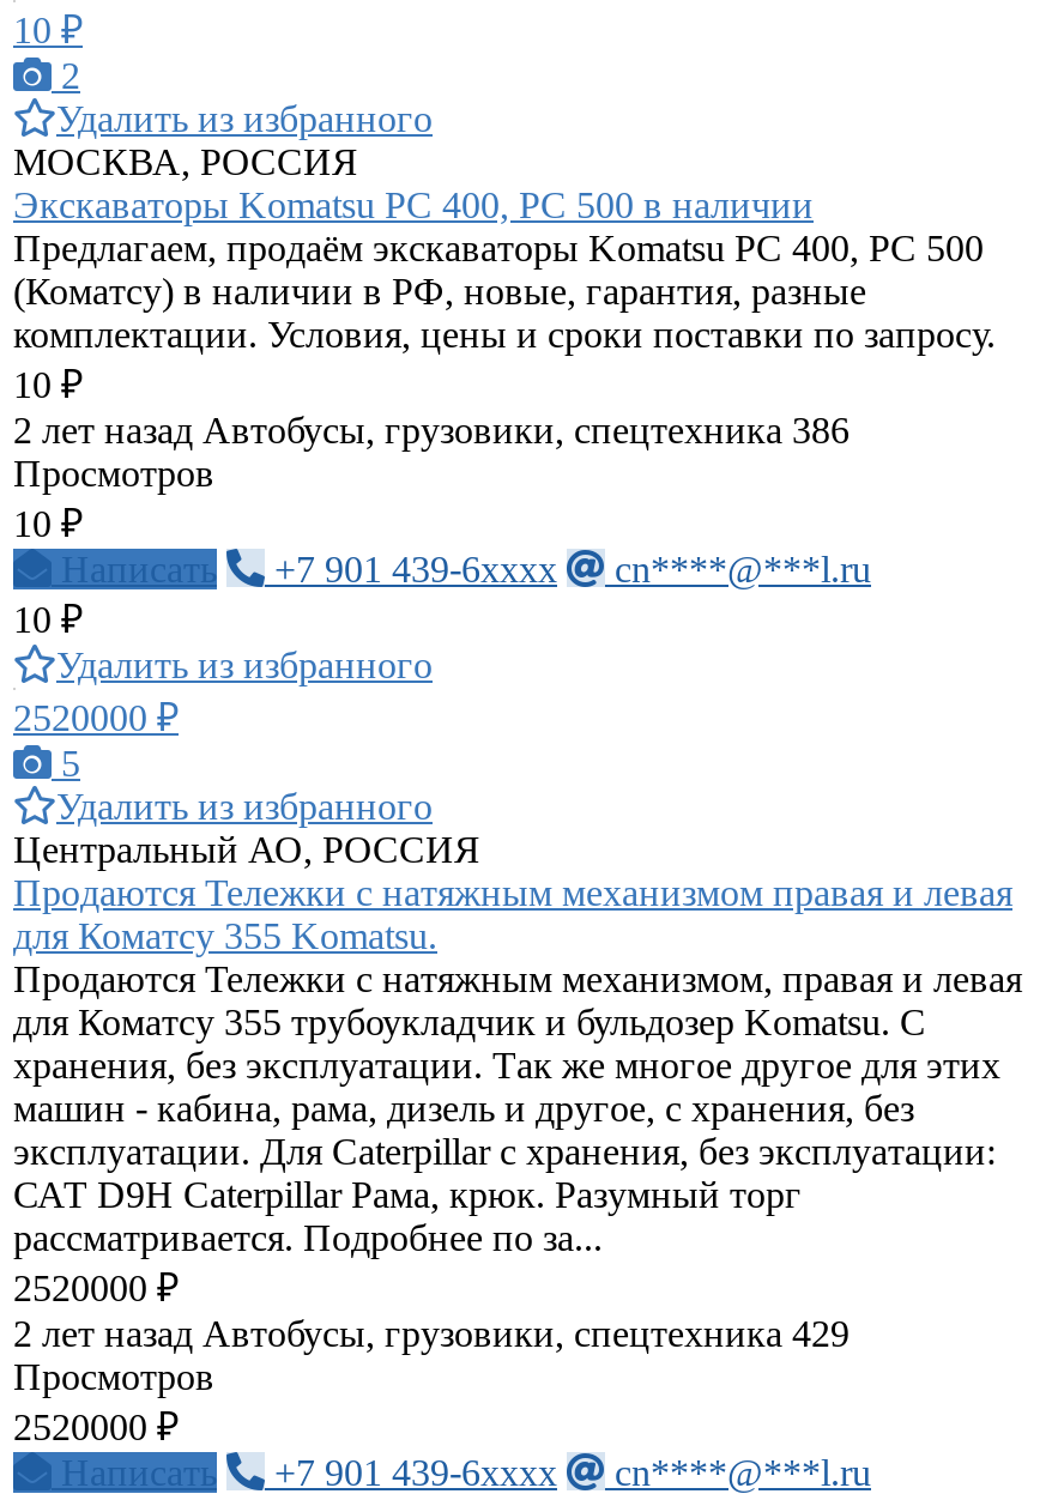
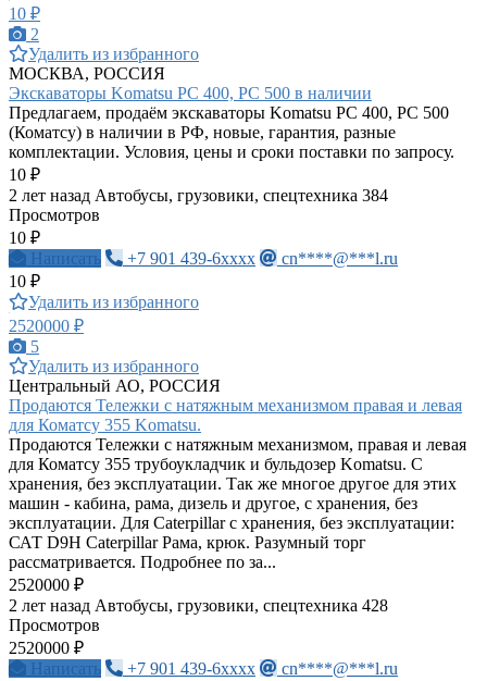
- 2 лет назад Автобусы, грузовики, спецтехника 386
+ 2 лет назад Автобусы, грузовики, спецтехника 384

- 2 лет назад Автобусы, грузовики, спецтехника 429
+ 2 лет назад Автобусы, грузовики, спецтехника 428
